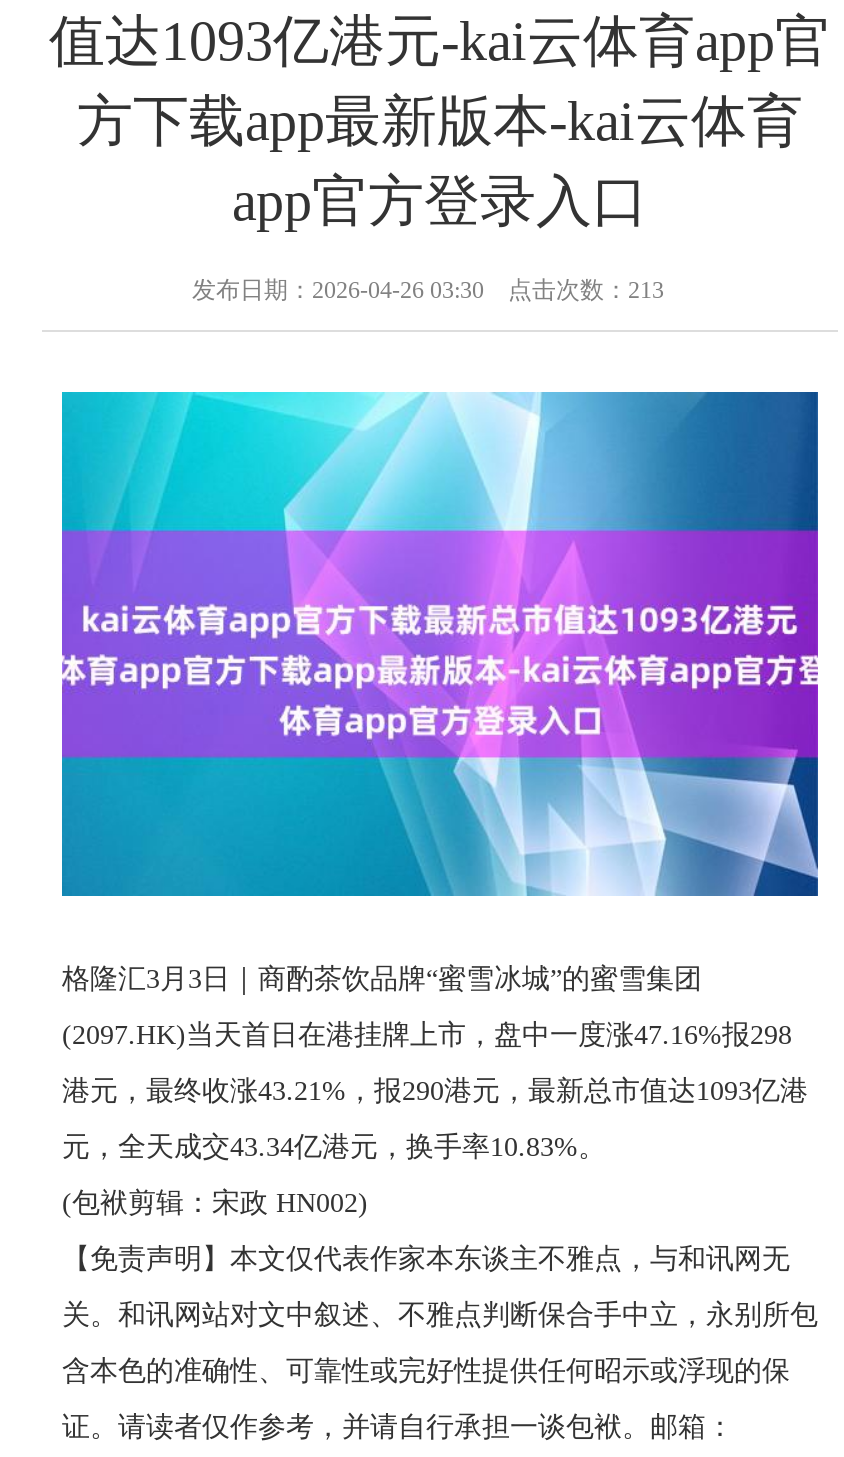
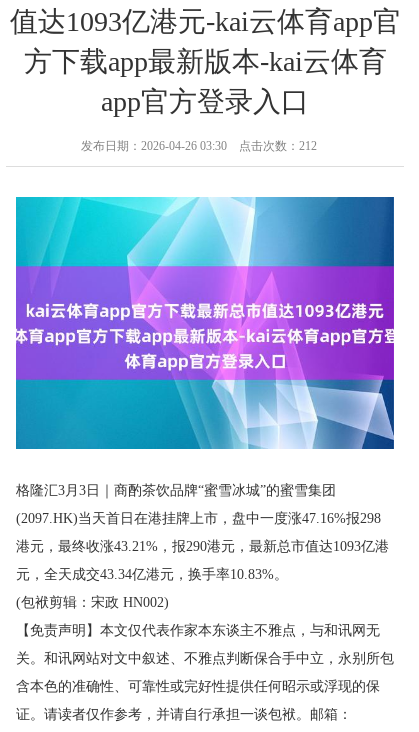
- 发布日期：2026-04-26 03:30 点击次数：213
+ 发布日期：2026-04-26 03:30 点击次数：212
